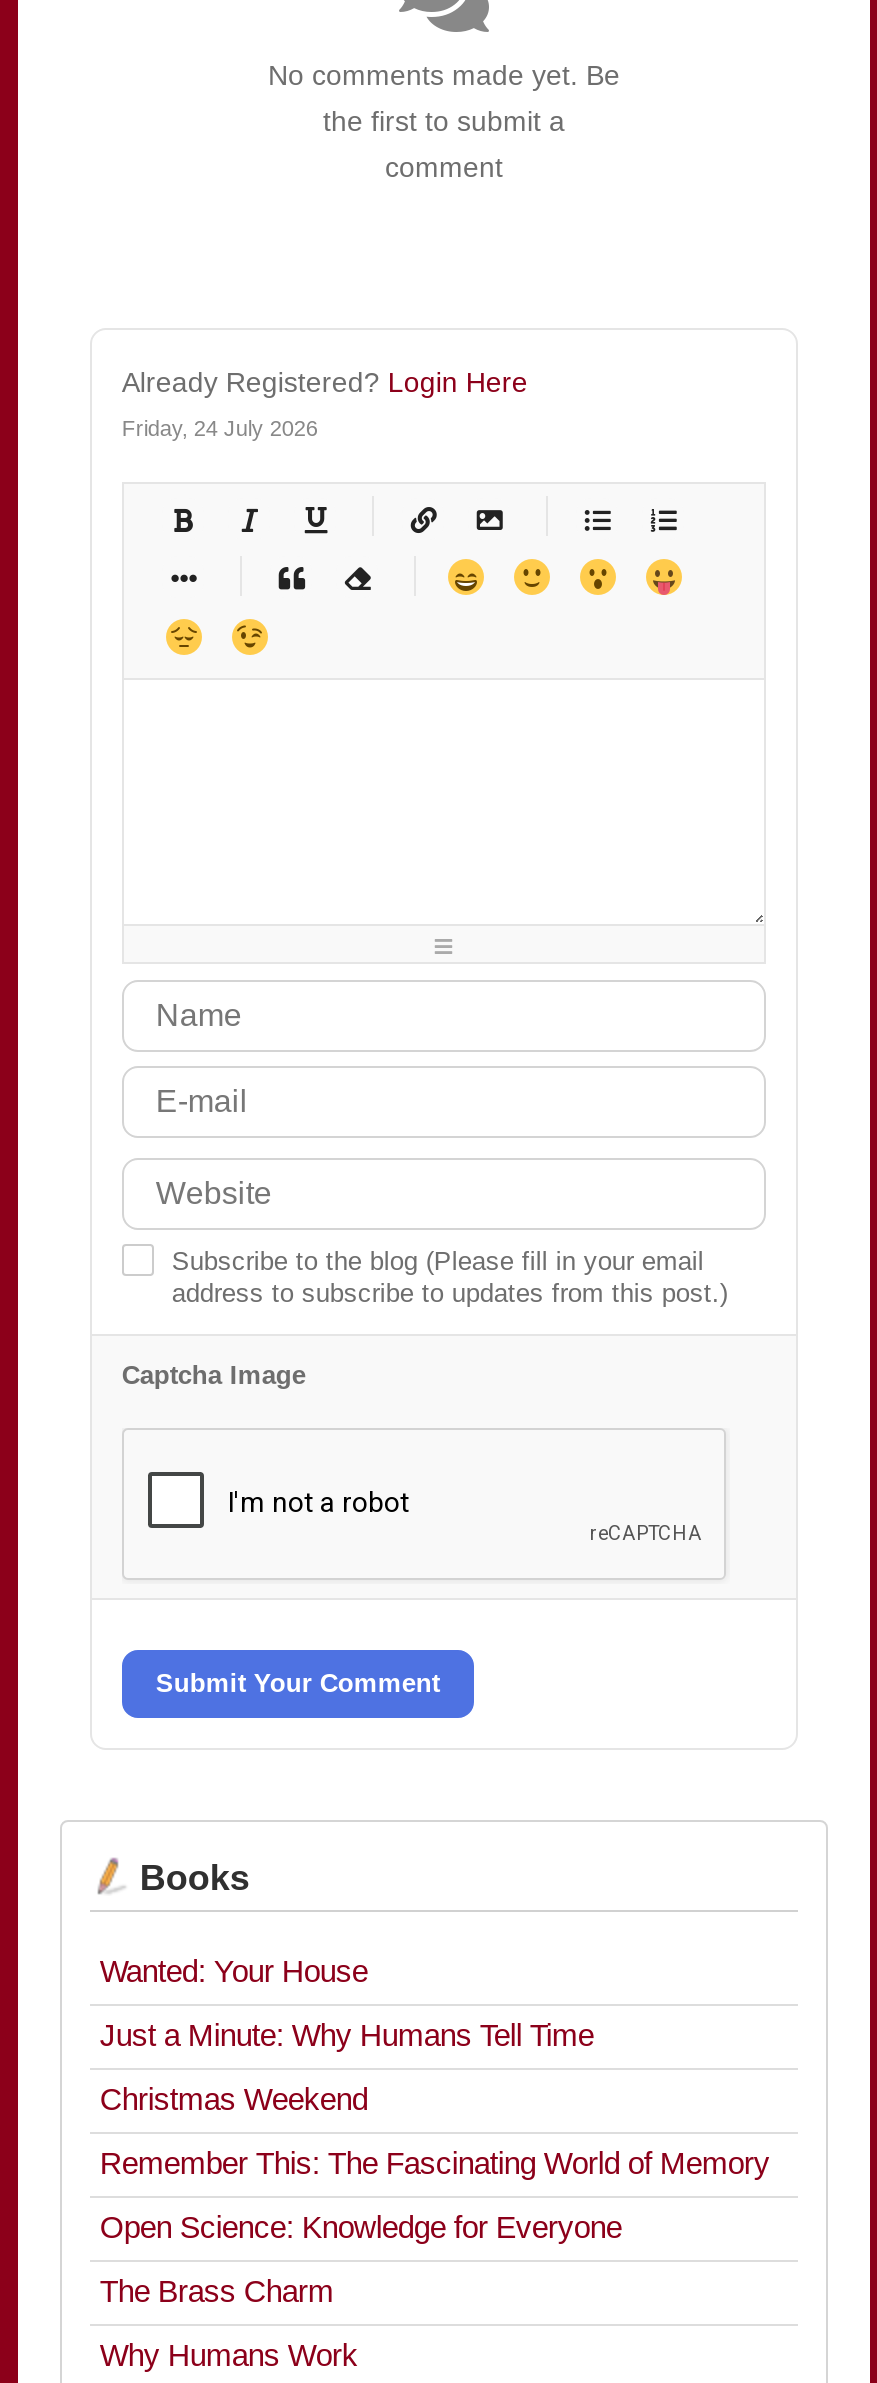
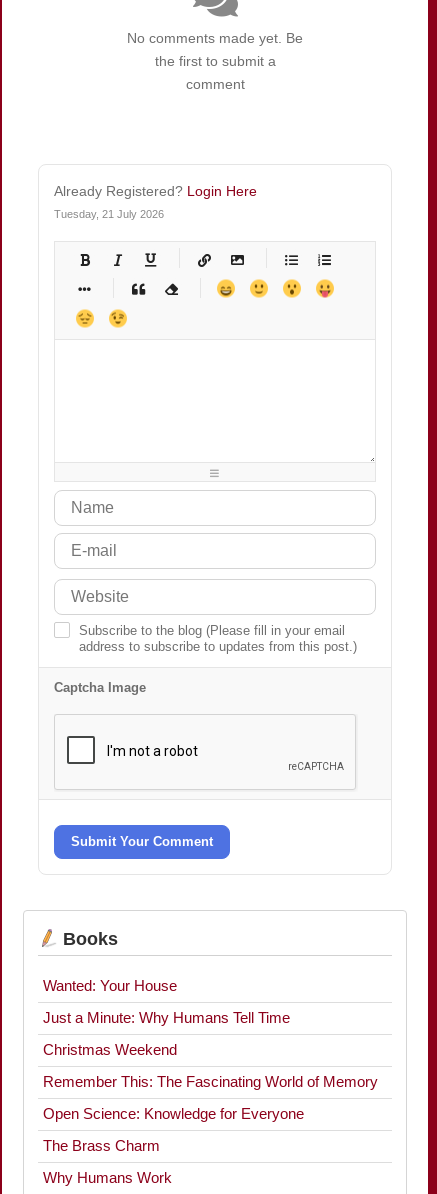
- Friday, 24 July 2026
+ Tuesday, 21 July 2026
